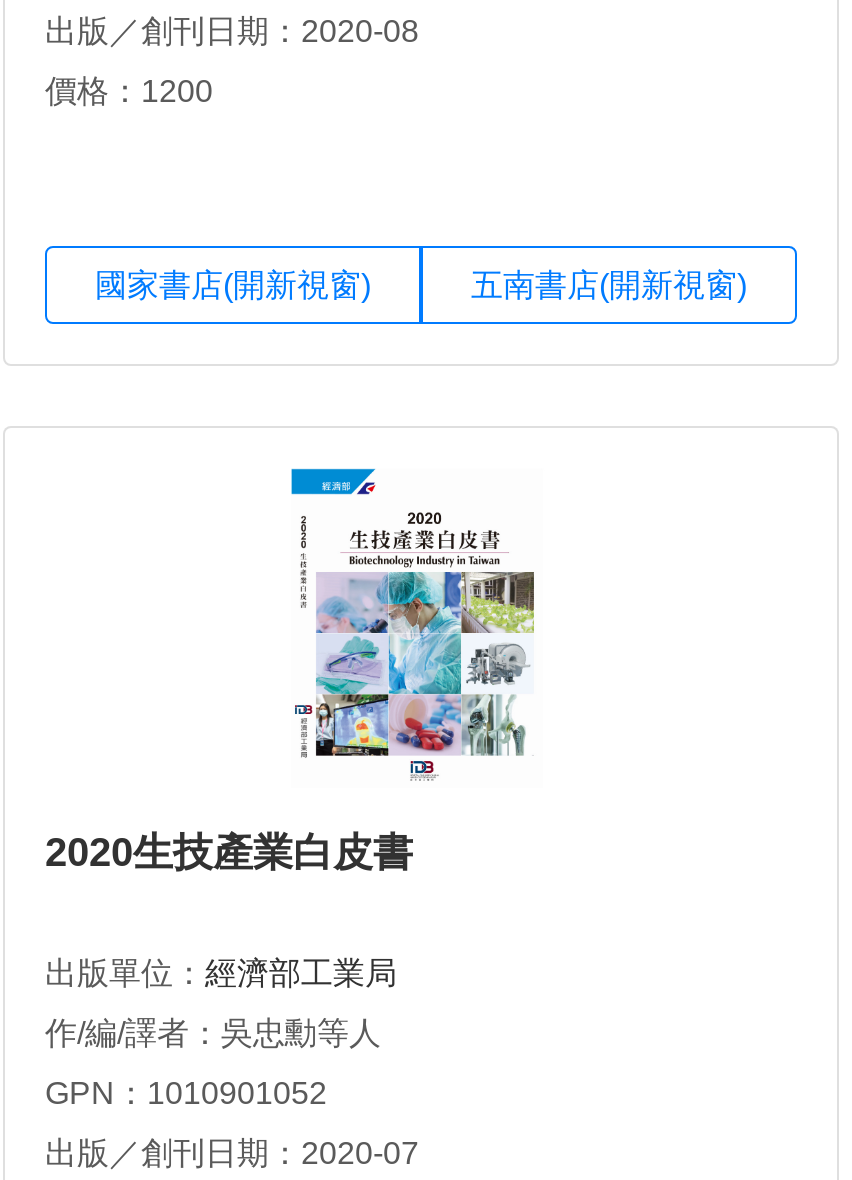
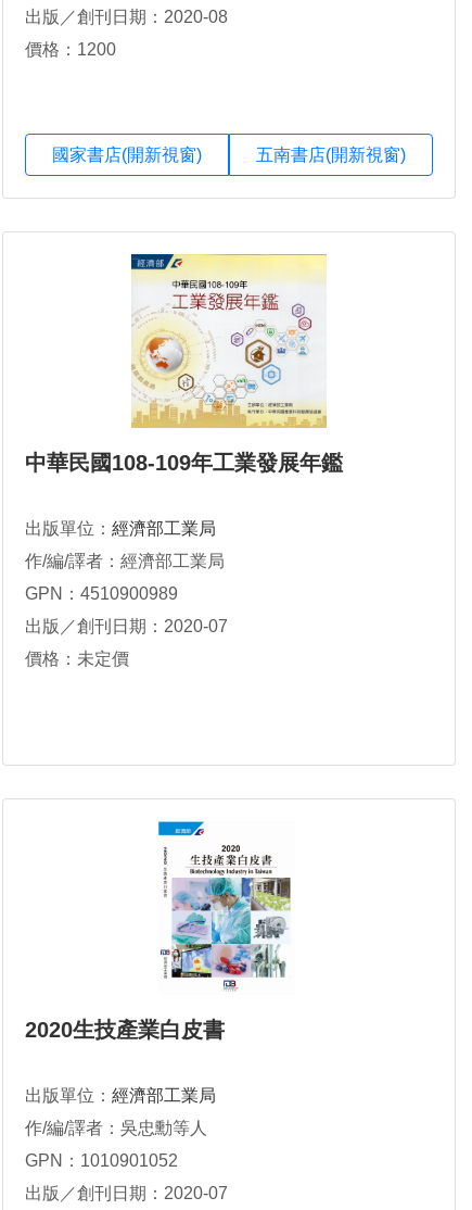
+ [image]
+ 中華民國108-109年工業發展年鑑
+ 出版單位：經濟部工業局
+ 作/編/譯者：經濟部工業局
+ GPN：4510900989
+ 出版／創刊日期：2020-07
+ 價格：未定價
